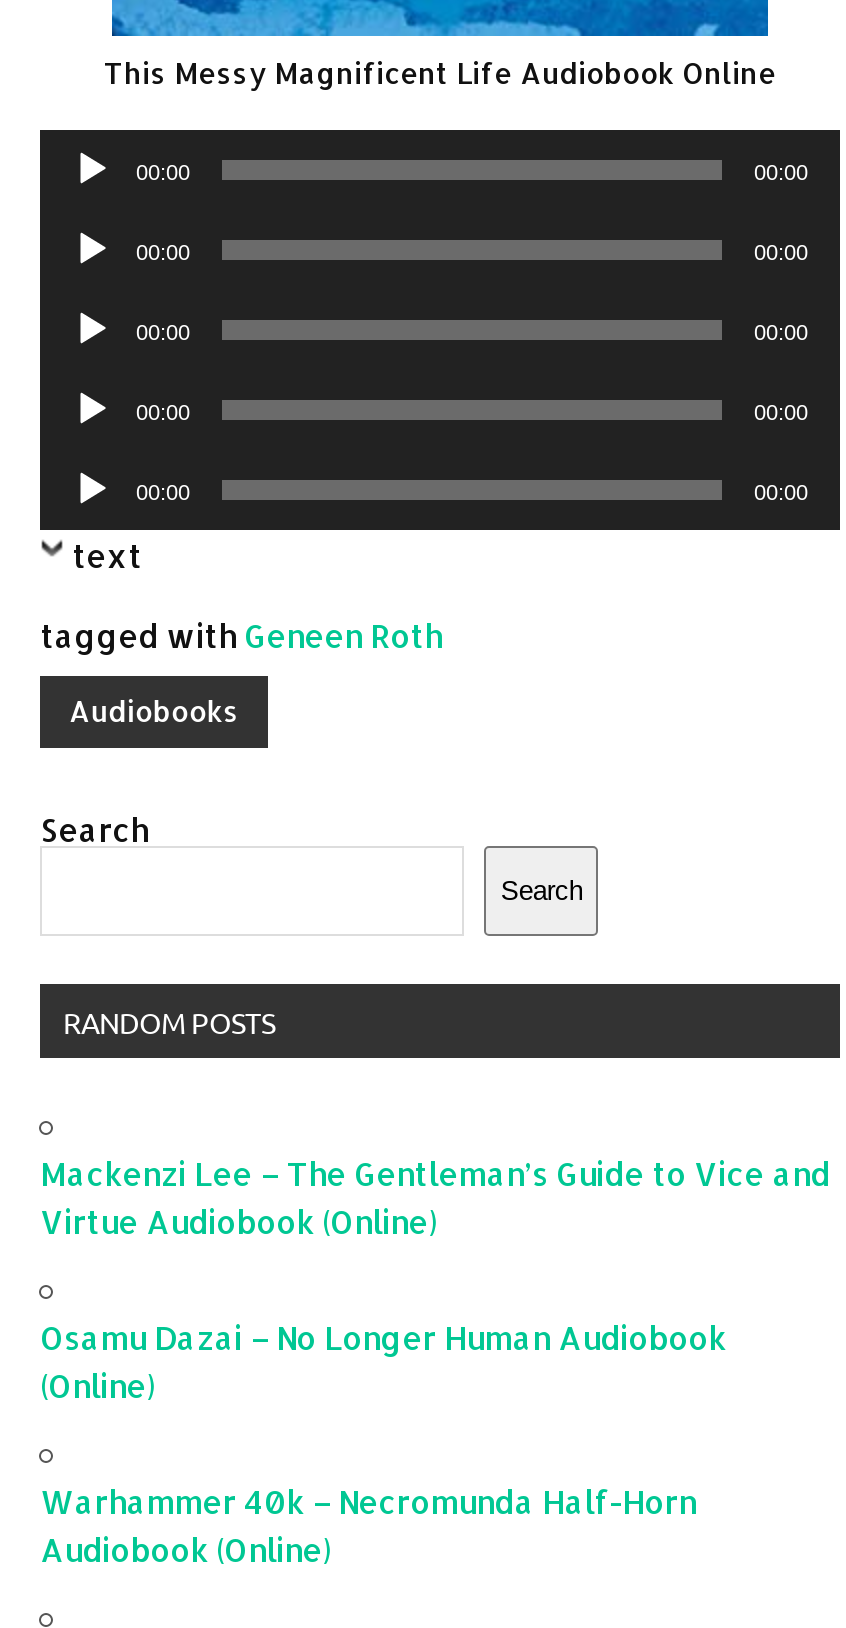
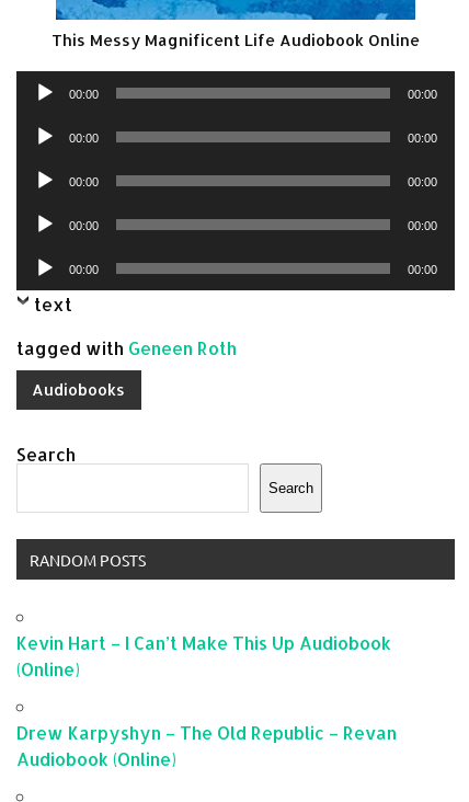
- Mackenzi Lee – The Gentleman’s Guide to Vice and
- Virtue Audiobook (Online)
- Osamu Dazai – No Longer Human Audiobook
+ Kevin Hart – I Can’t Make This Up Audiobook

- Warhammer 40k – Necromunda Half-Horn
+ Drew Karpyshyn – The Old Republic – Revan
